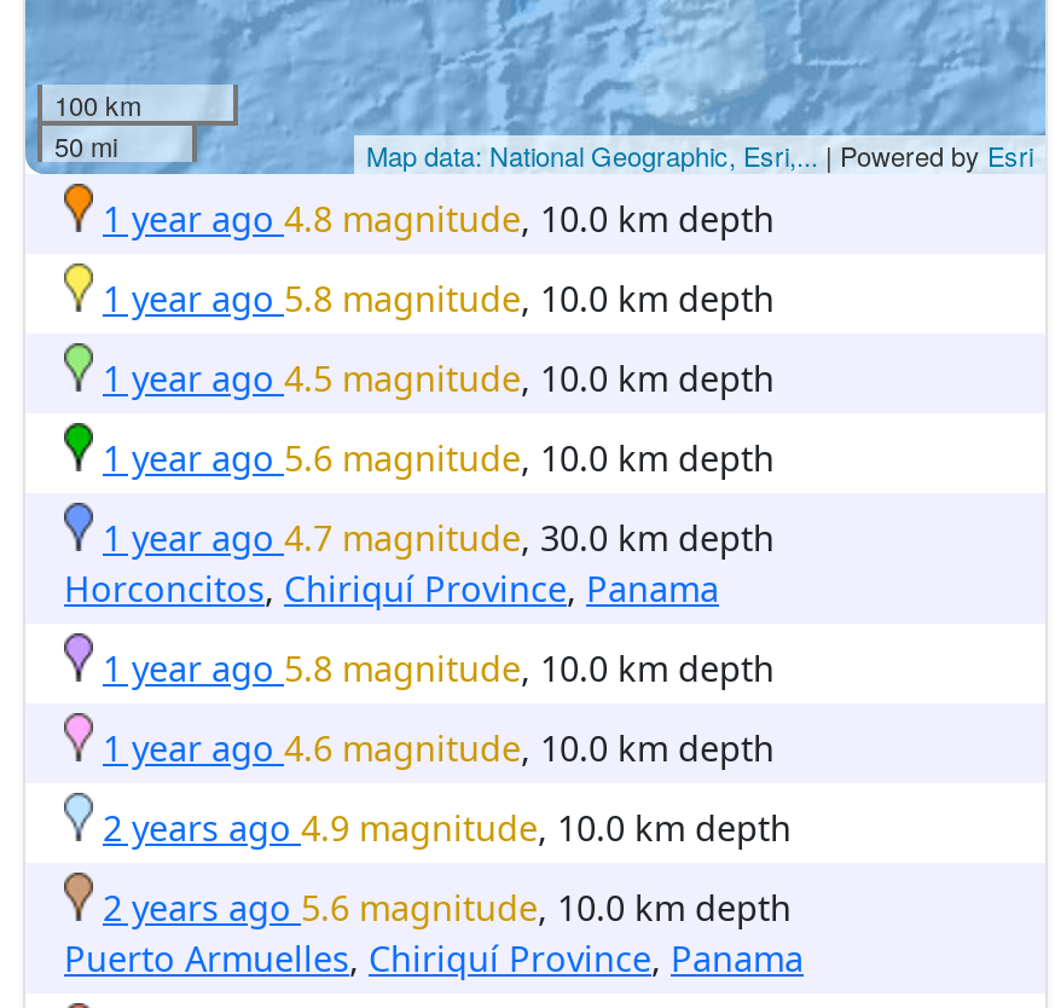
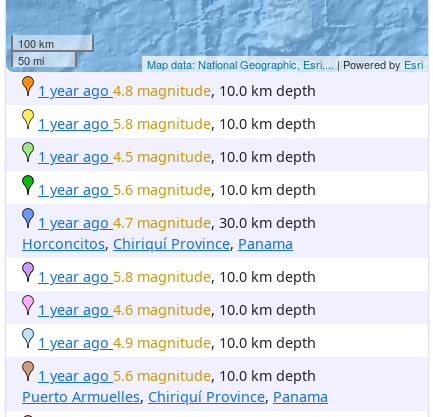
- 2 years ago 4.9 magnitude, 10.0 km depth
+ 1 year ago 4.9 magnitude, 10.0 km depth

- 2 years ago 5.6 magnitude, 10.0 km depth
+ 1 year ago 5.6 magnitude, 10.0 km depth
